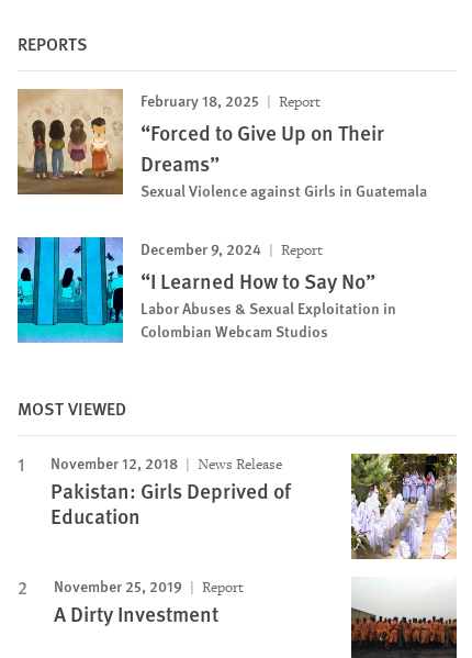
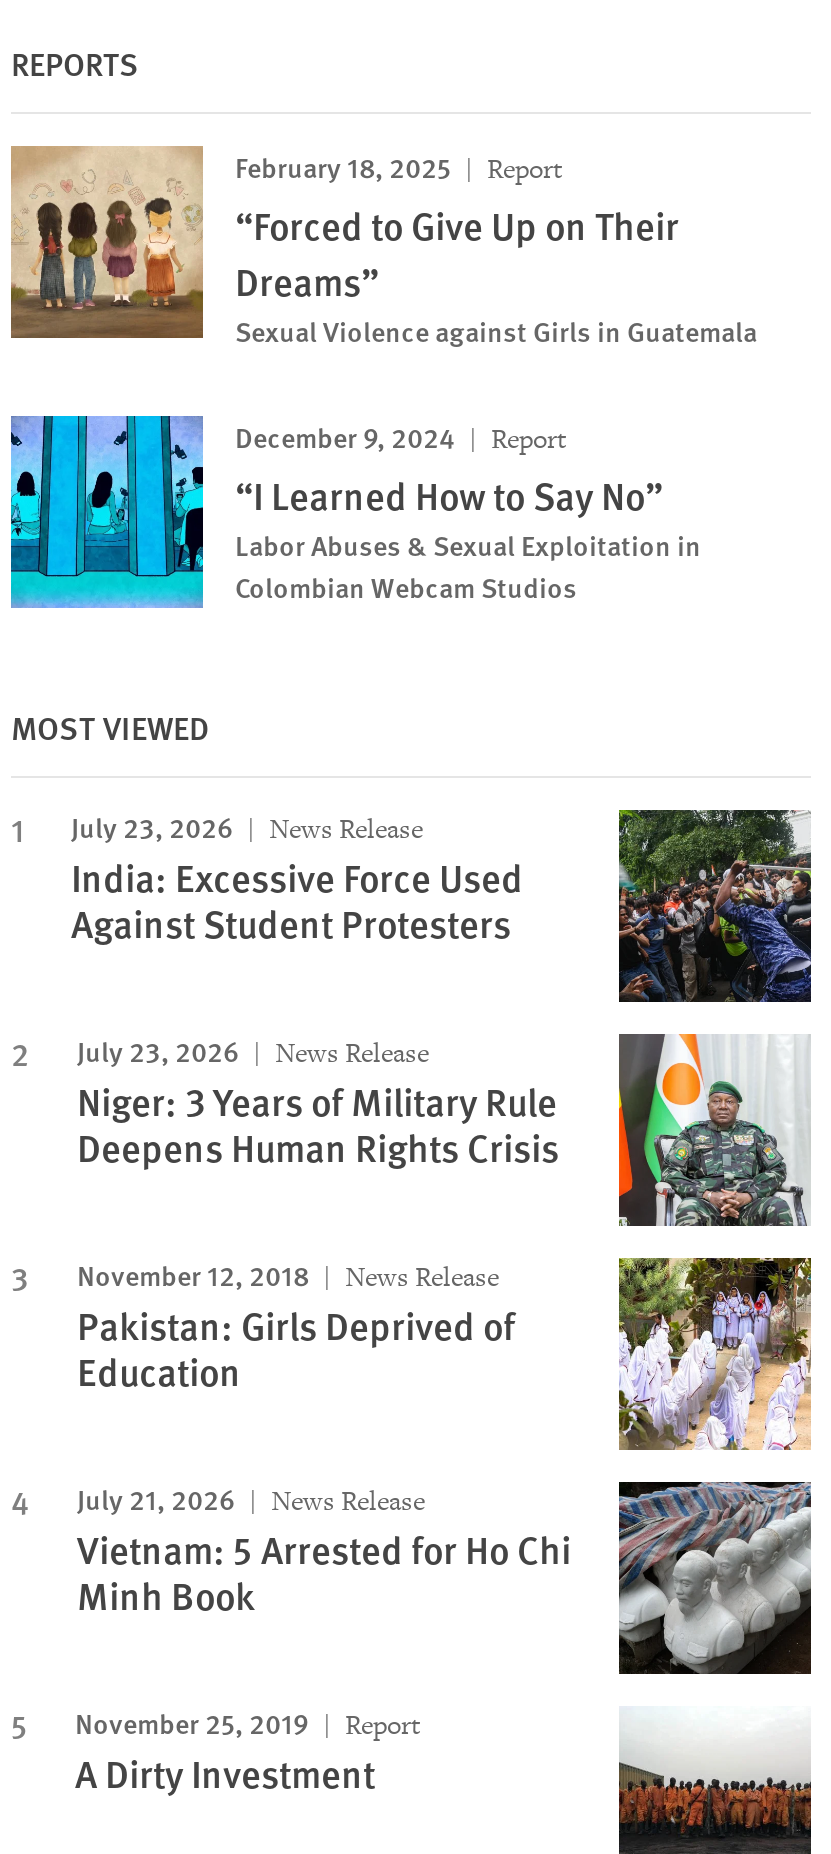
+ [image]
+ July 23, 2026
+ News Release
+ India: Excessive Force Used
+ Against Student Protesters
+ July 23, 2026
+ News Release
+ Niger: 3 Years of Military Rule
+ Deepens Human Rights Crisis

+ [image]

+ [image]
+ July 21, 2026
+ News Release
+ Vietnam: 5 Arrested for Ho Chi
+ Minh Book
